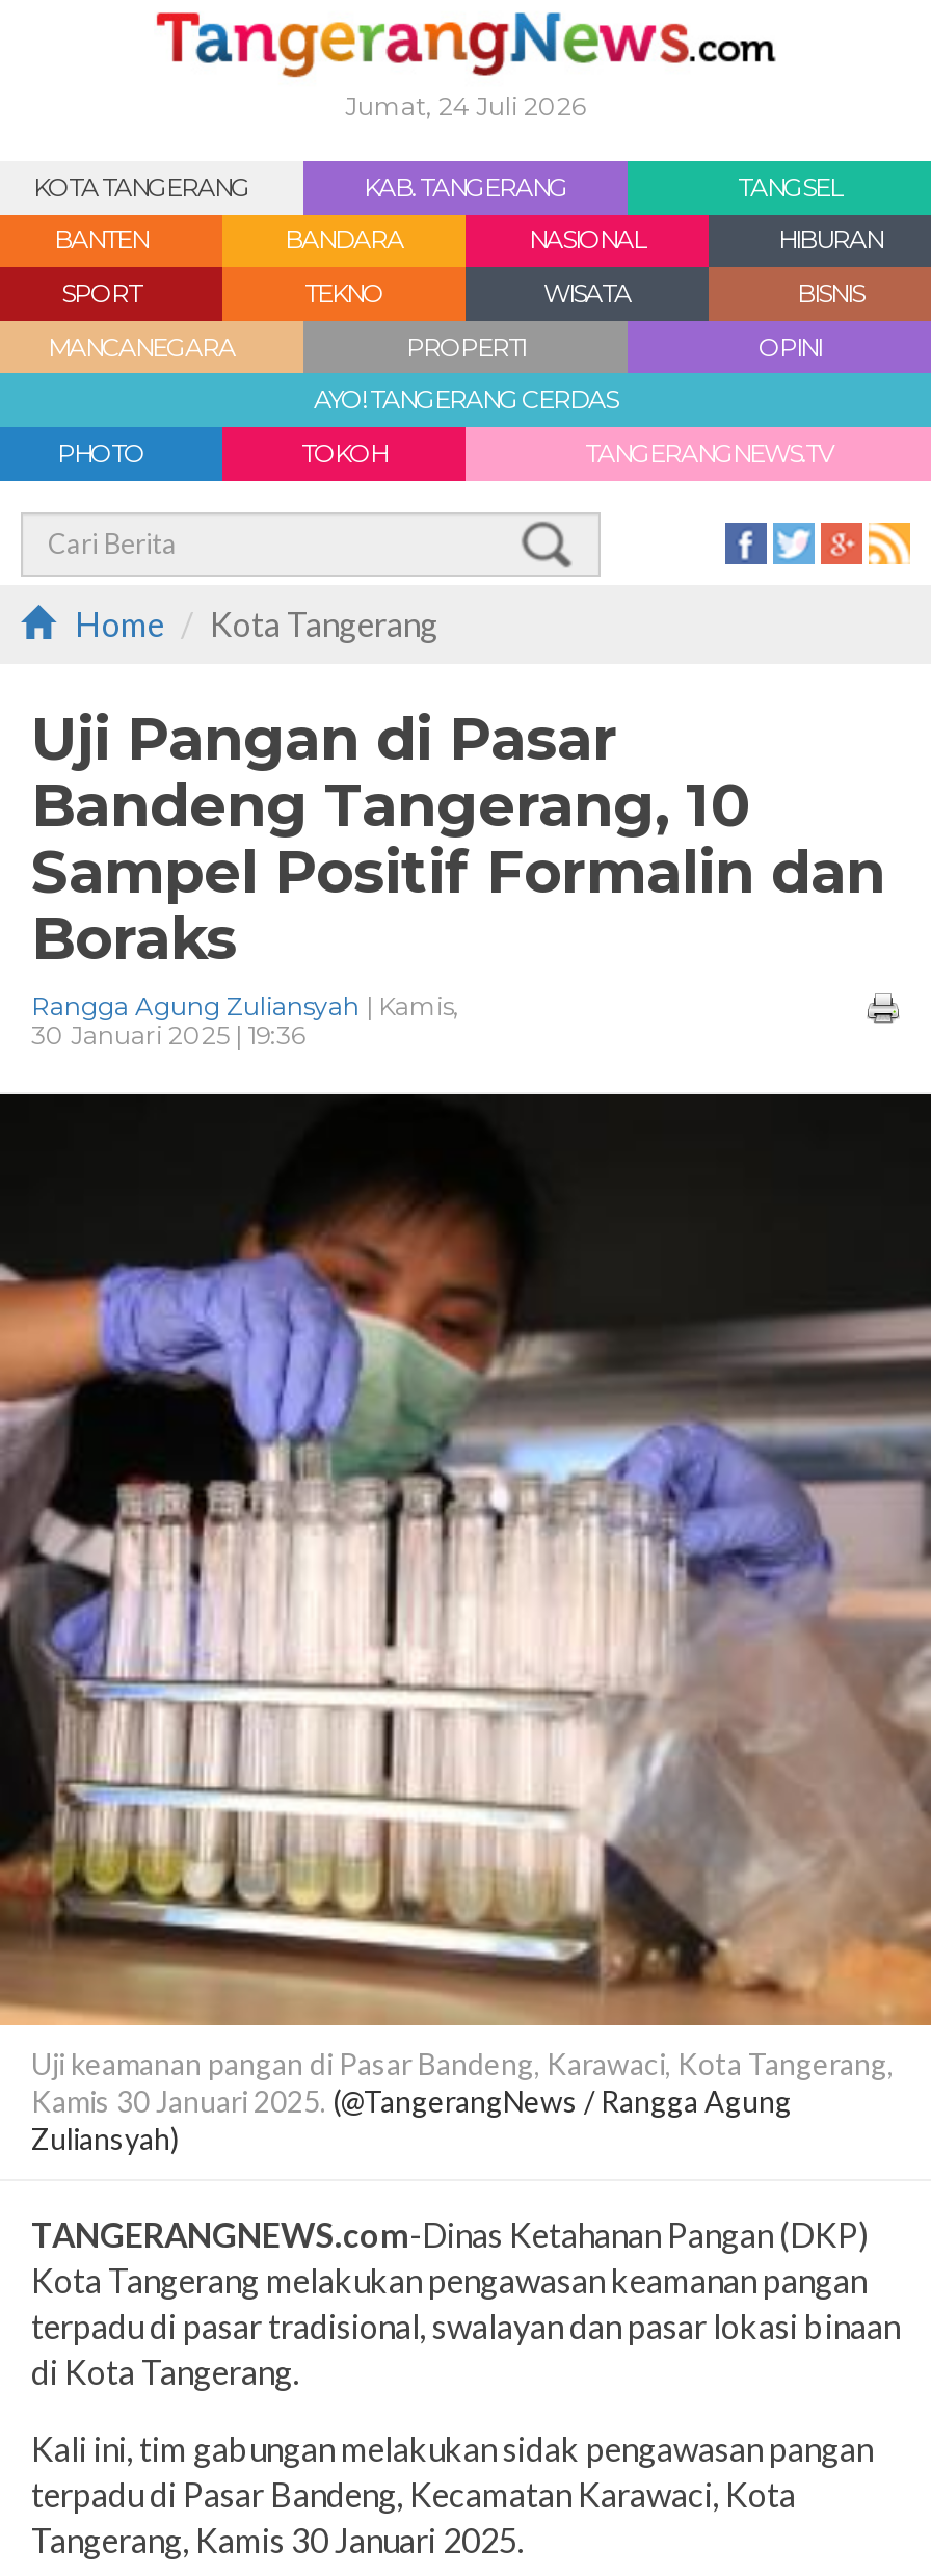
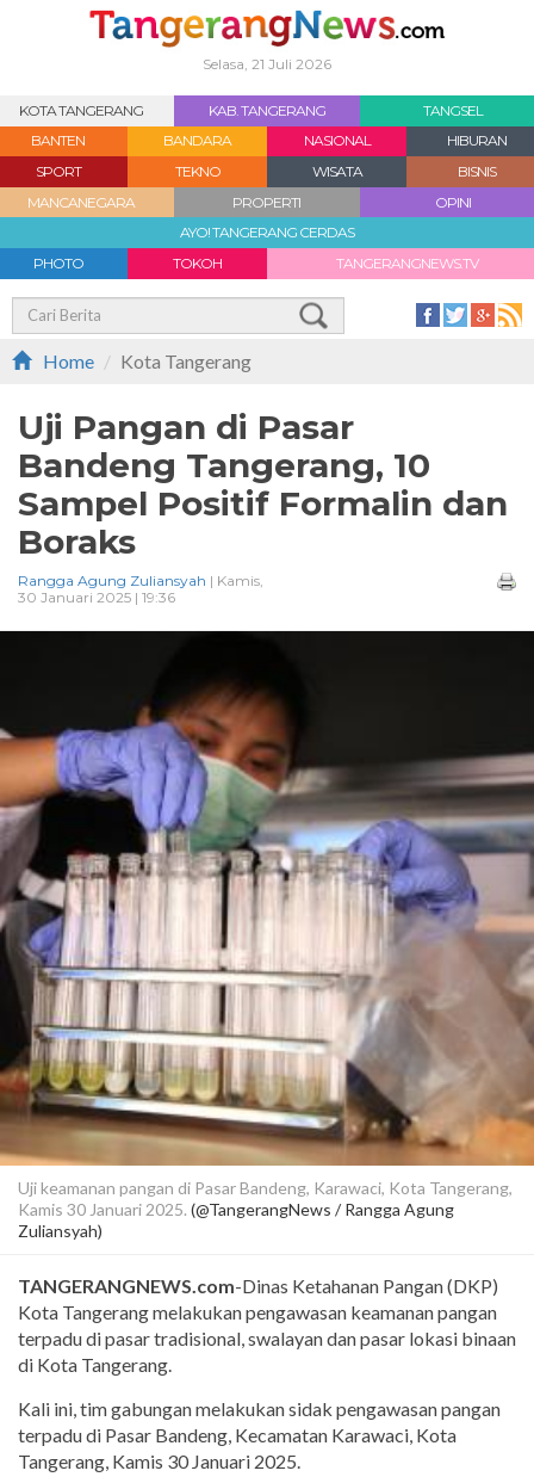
- Jumat, 24 Juli 2026
+ Selasa, 21 Juli 2026
